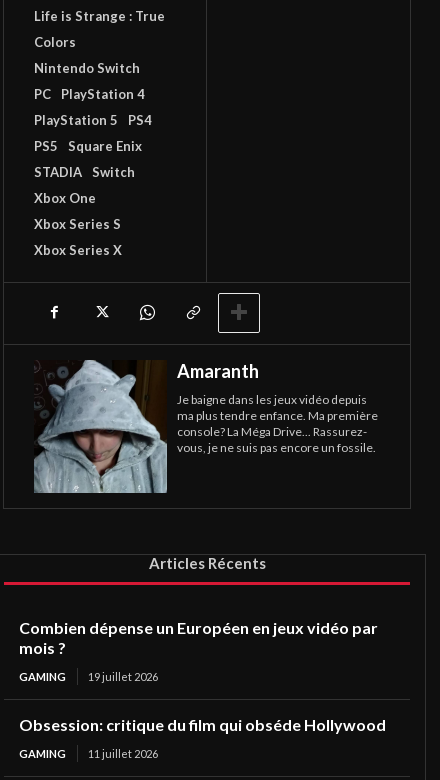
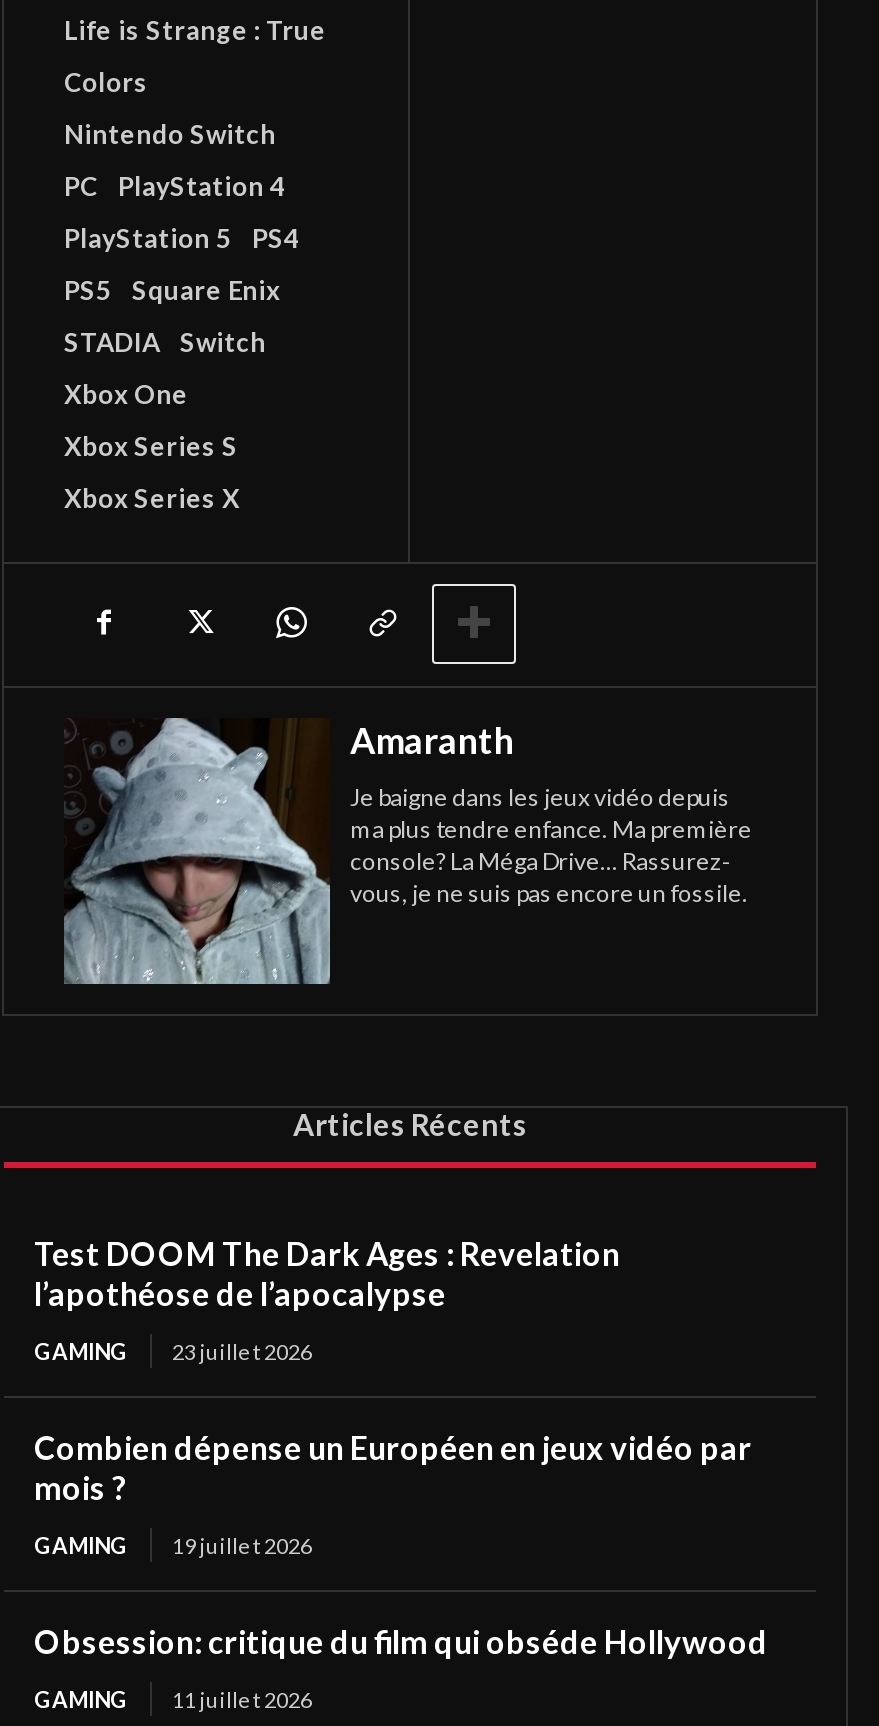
+ Test DOOM The Dark Ages : Revelation
+ l’apothéose de l’apocalypse
+ GAMING
+ 23 juillet 2026
